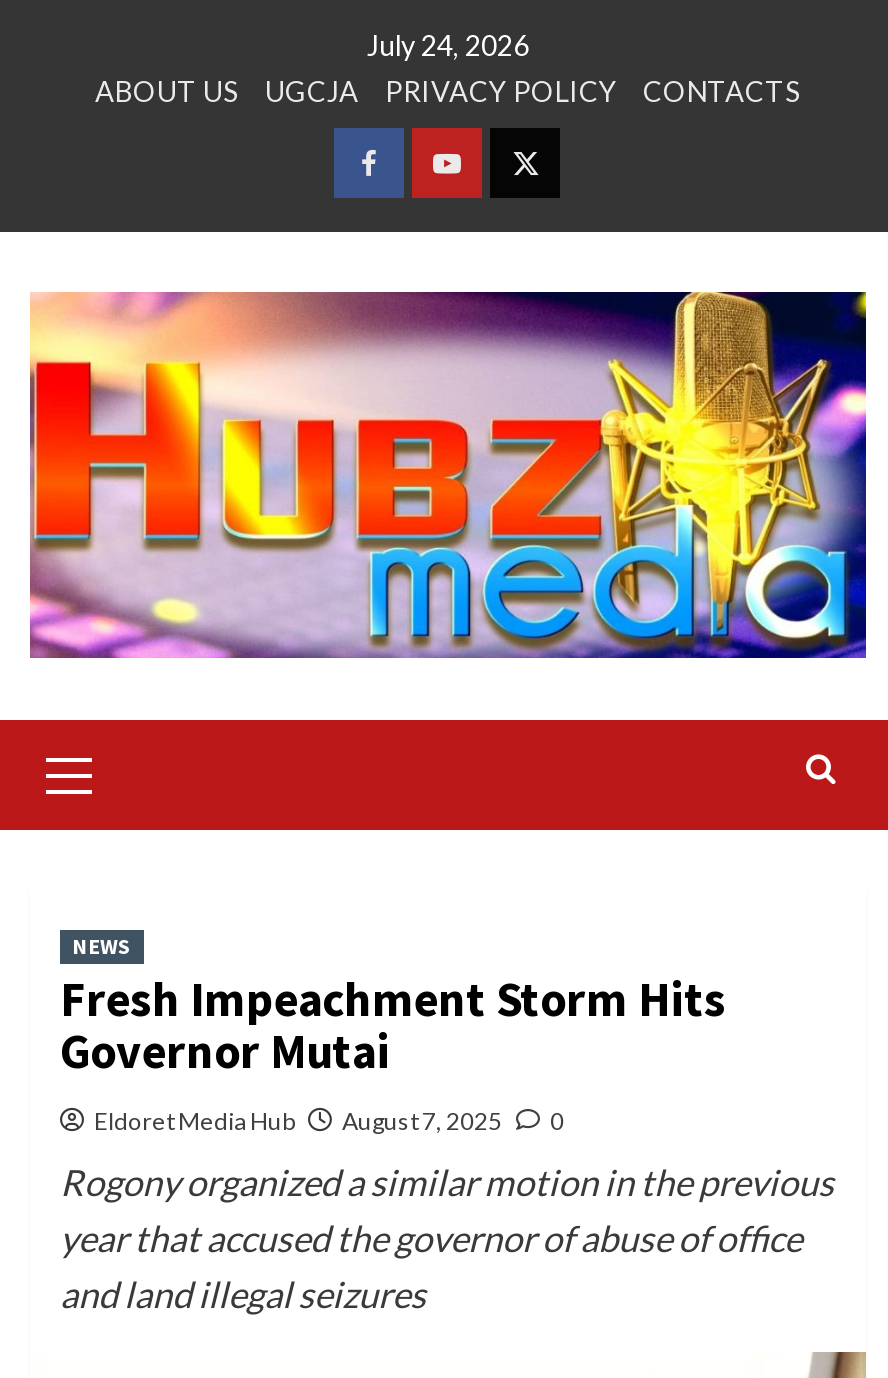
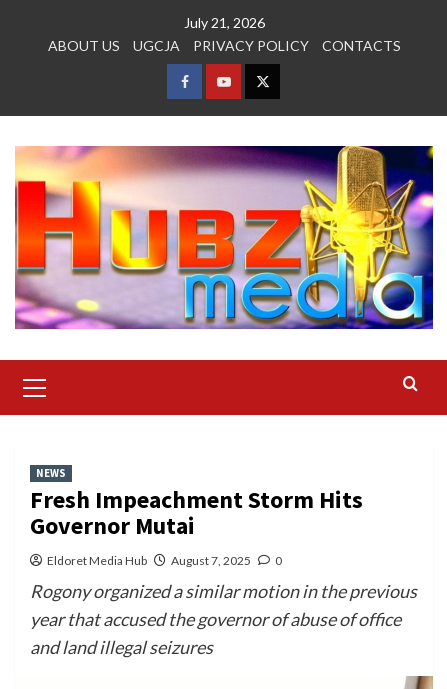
- July 24, 2026
+ July 21, 2026
